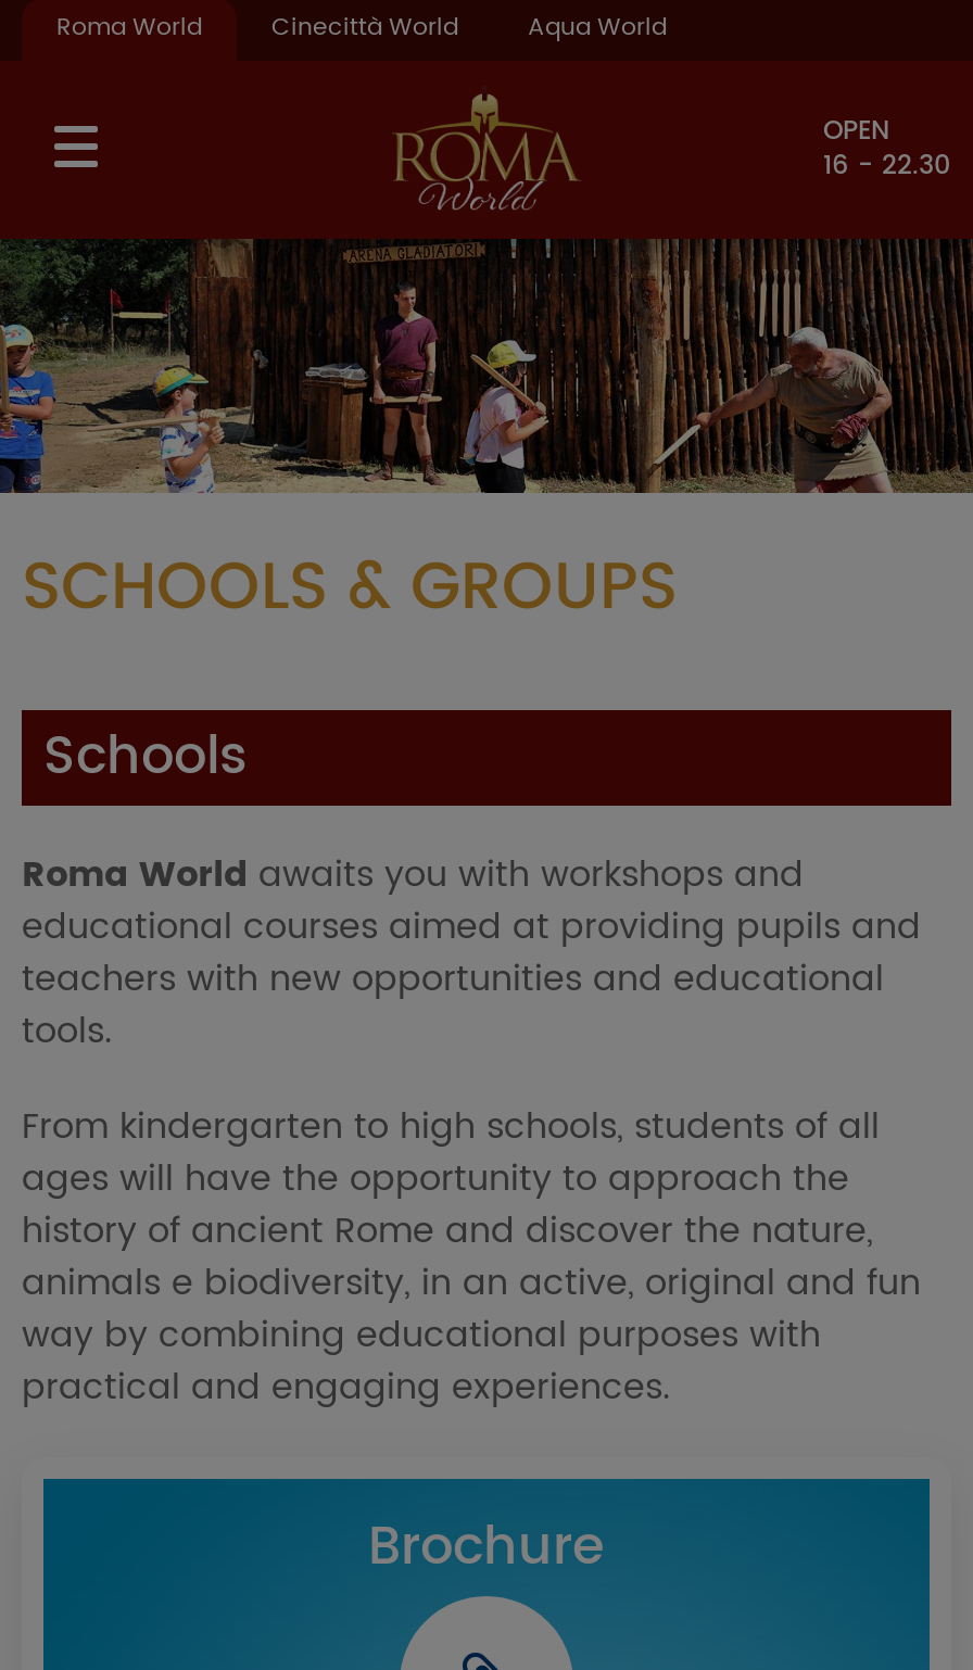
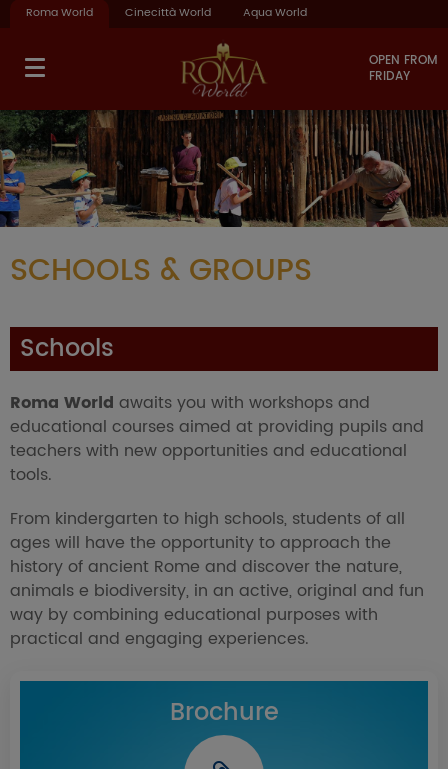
- OPEN
- 16 - 22.30
+ OPEN FROM
+ FRIDAY
